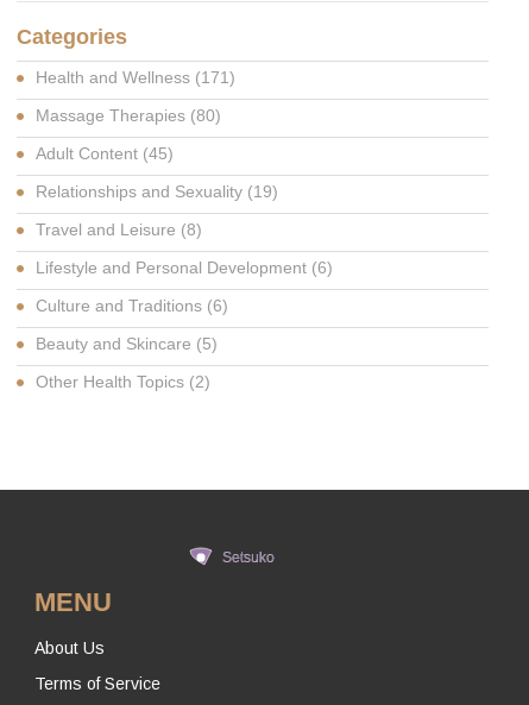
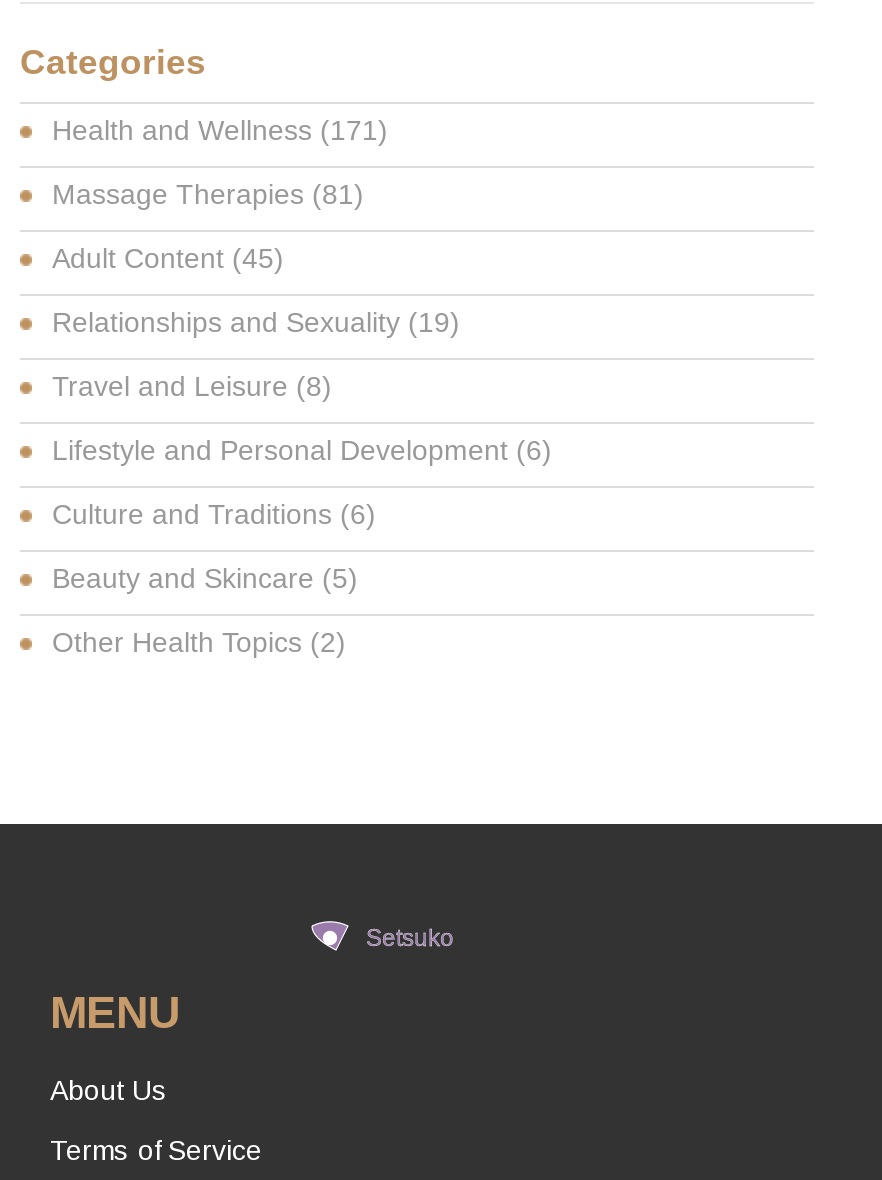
- Massage Therapies (80)
+ Massage Therapies (81)
